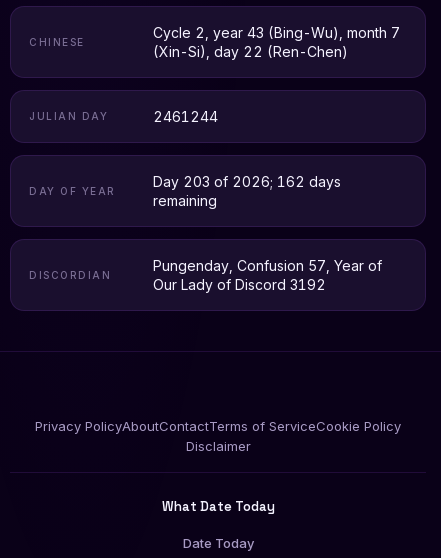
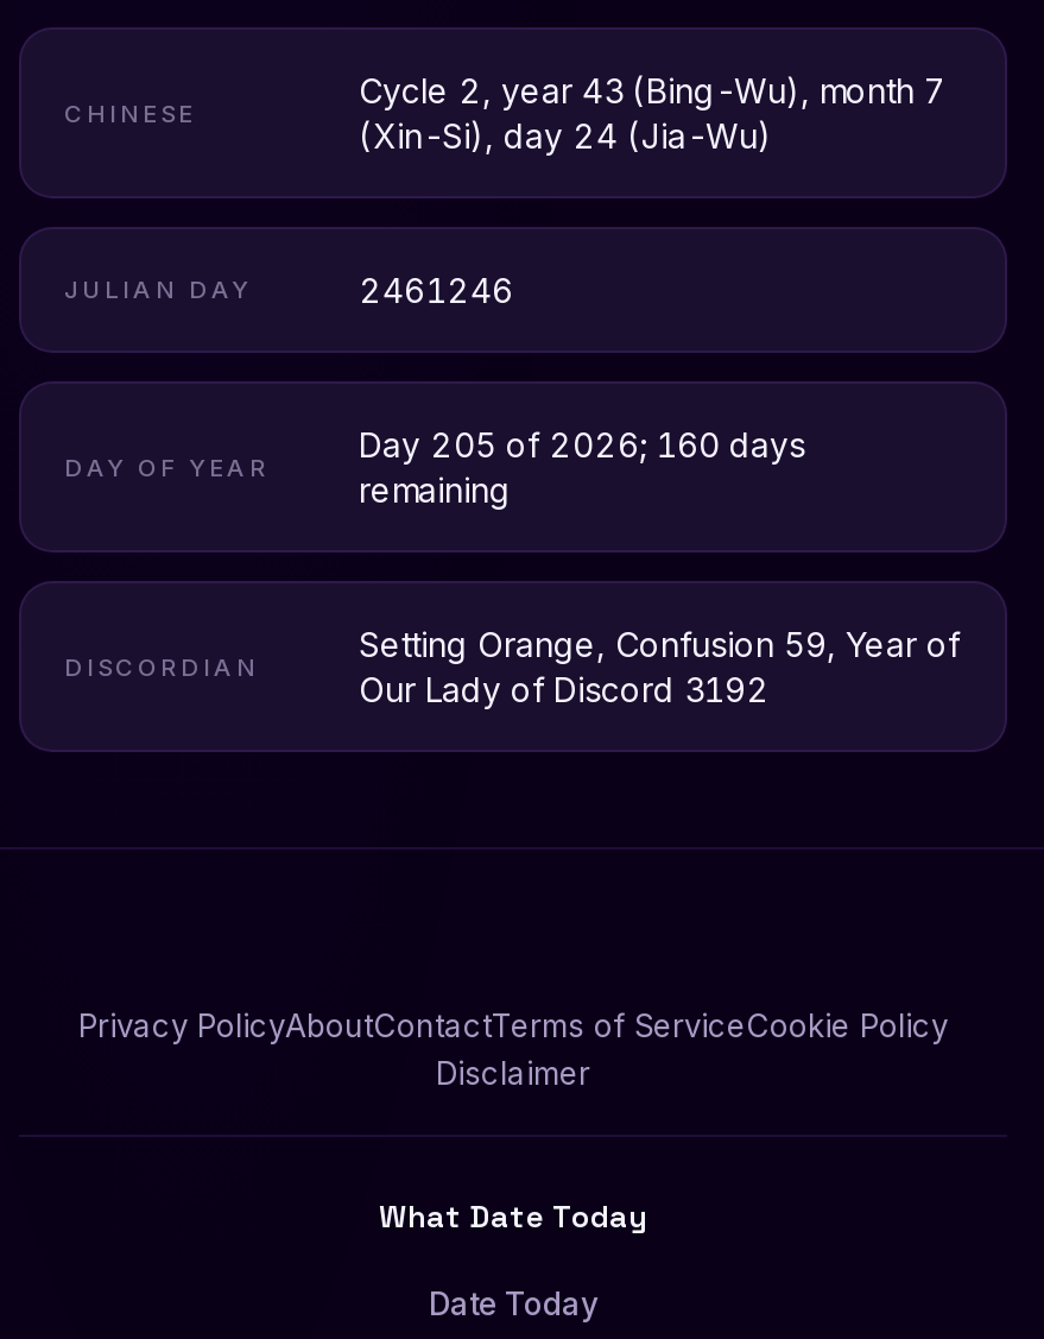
- (Xin-Si), day 22 (Ren-Chen)
+ (Xin-Si), day 24 (Jia-Wu)

- 2461244
+ 2461246

- Day 203 of 2026; 162 days
+ Day 205 of 2026; 160 days

- Pungenday, Confusion 57, Year of
+ Setting Orange, Confusion 59, Year of
